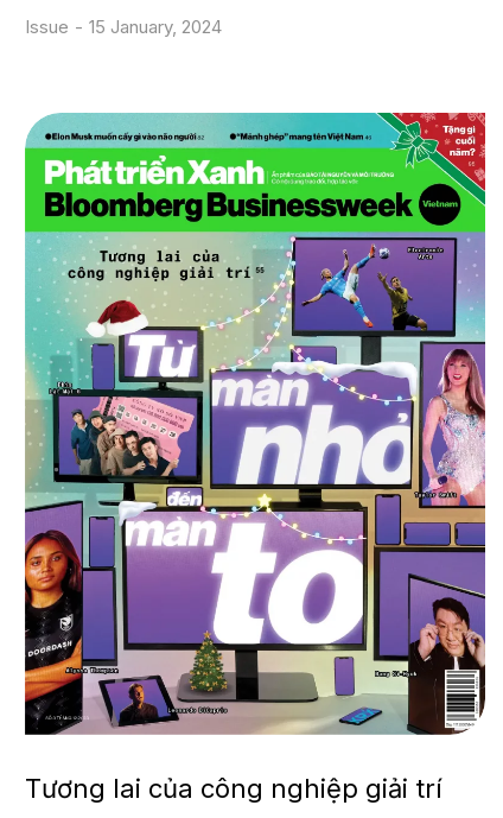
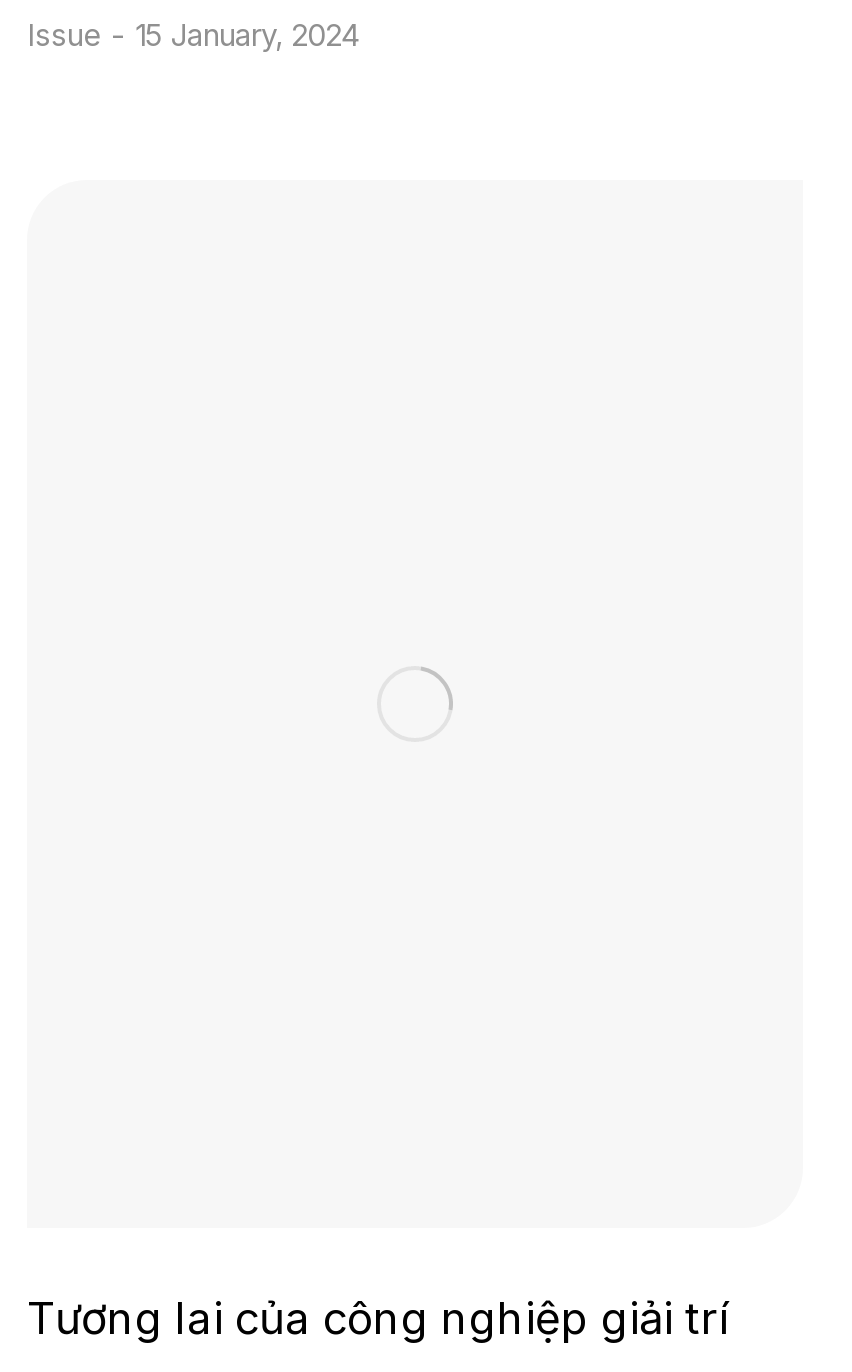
- [image]
